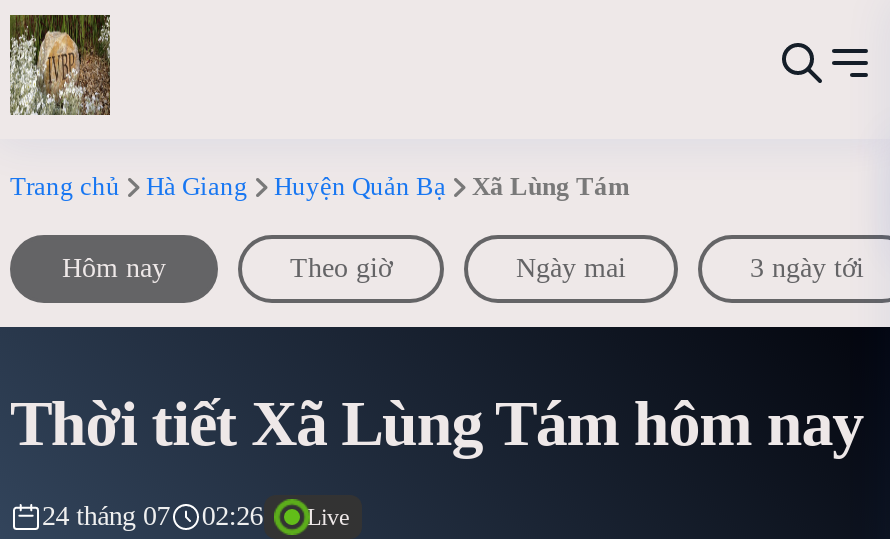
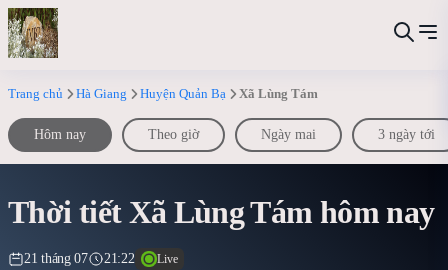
- 24 tháng 07
+ 21 tháng 07

- 02:26
+ 21:22
